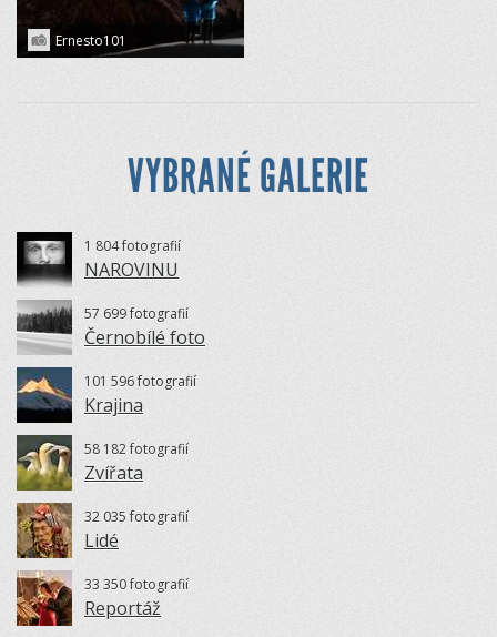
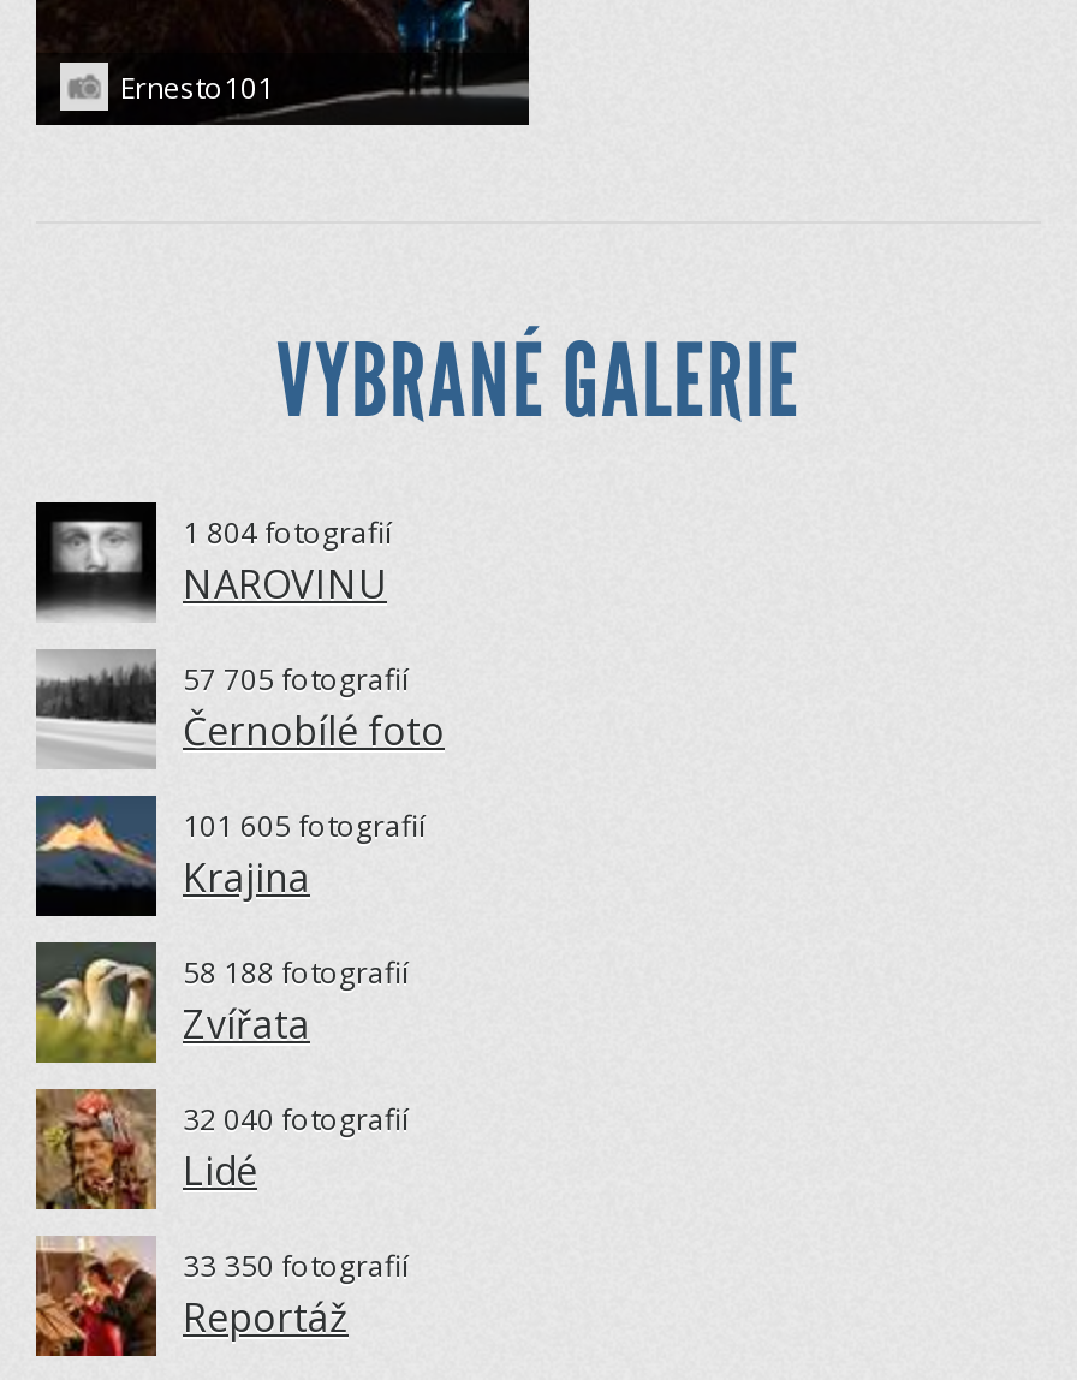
- 57 699 fotografií
+ 57 705 fotografií

- 101 596 fotografií
+ 101 605 fotografií

- 58 182 fotografií
+ 58 188 fotografií

- 32 035 fotografií
+ 32 040 fotografií
